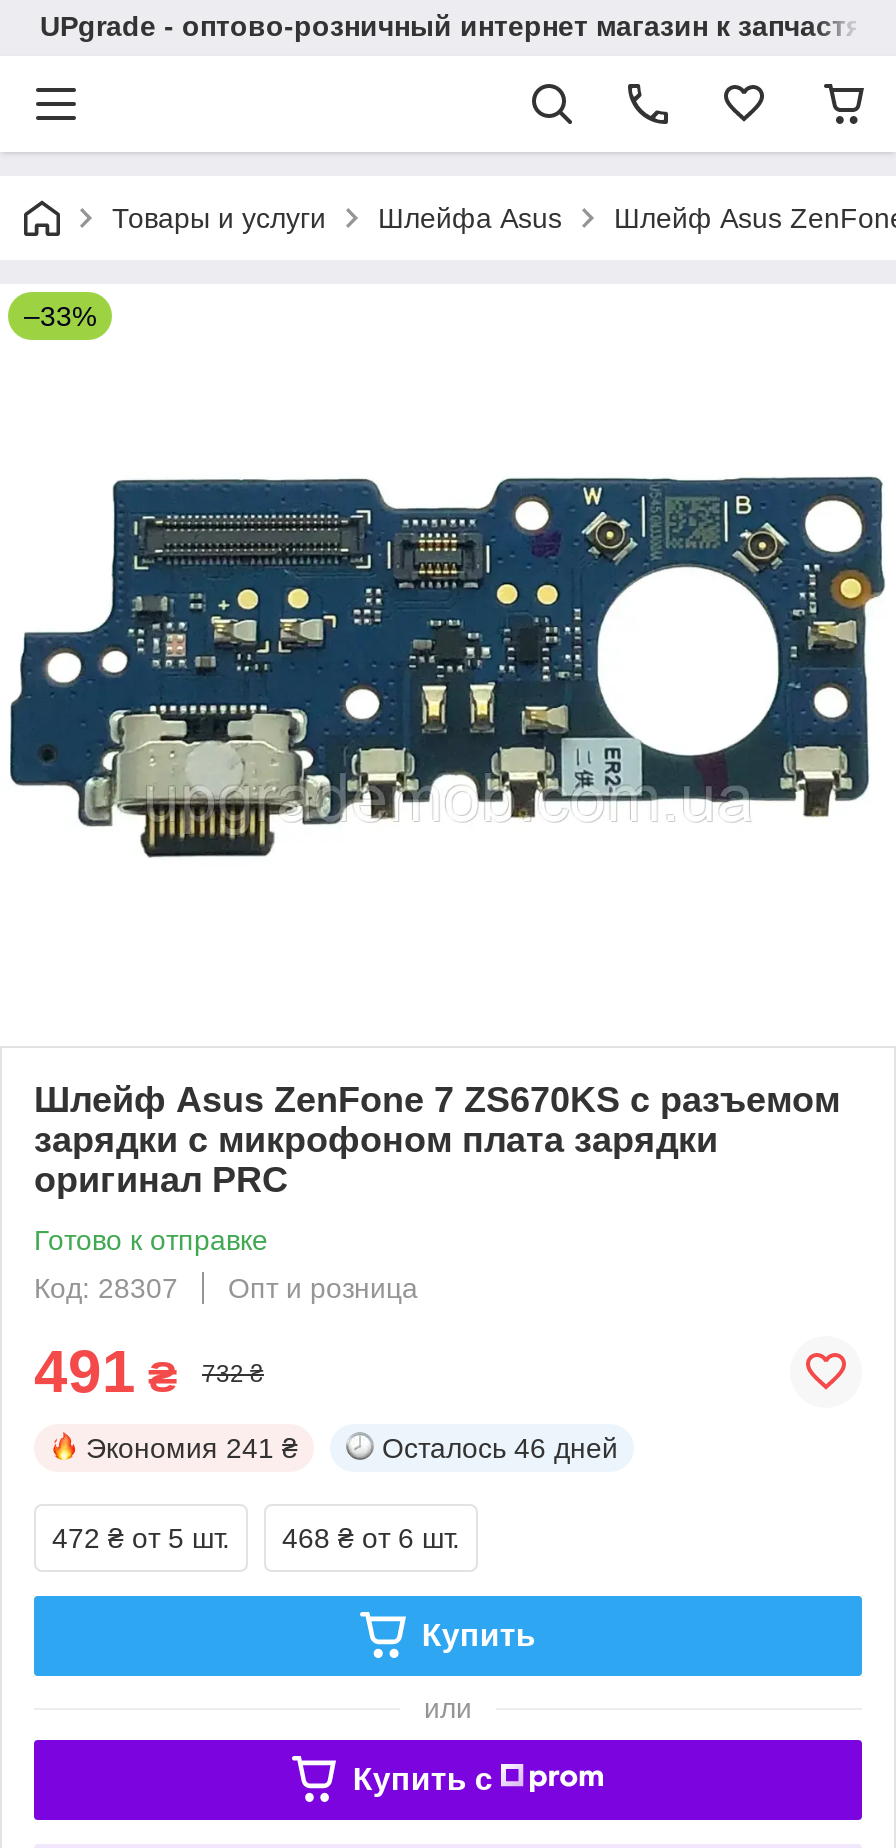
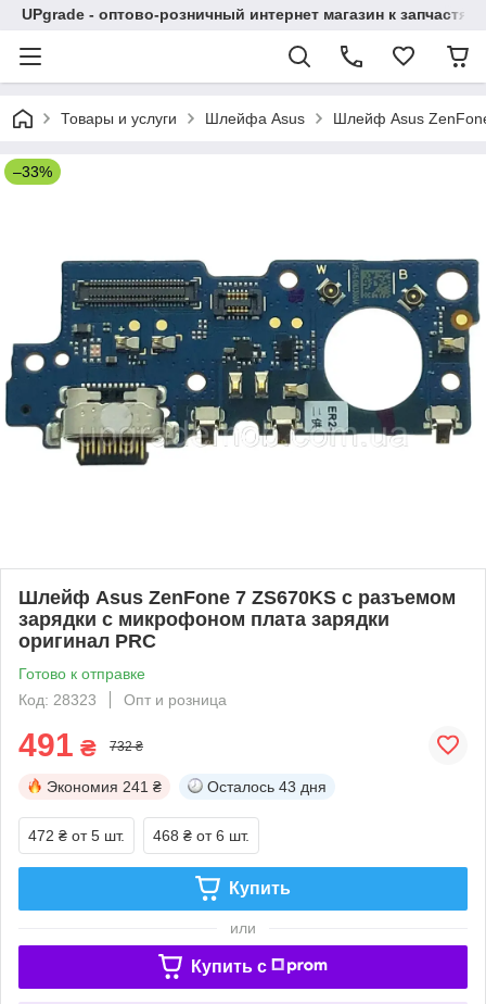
- Код: 28307 Опт и розница
+ Код: 28323 Опт и розница

- Осталось 46 дней
+ Осталось 43 дня
